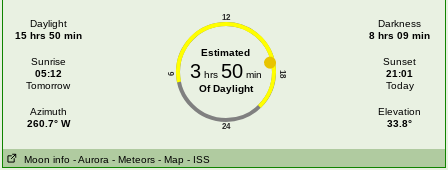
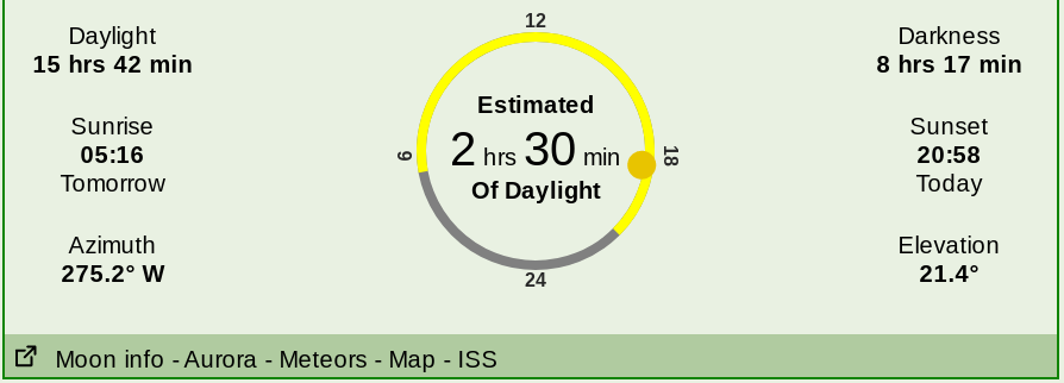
- 15 hrs 50 min
+ 15 hrs 42 min

- 8 hrs 09 min
+ 8 hrs 17 min

- 3 hrs 50 min
+ 2 hrs 30 min

- 05:12
+ 05:16

- 21:01
+ 20:58

- 260.7° W
+ 275.2° W

- 33.8°
+ 21.4°
